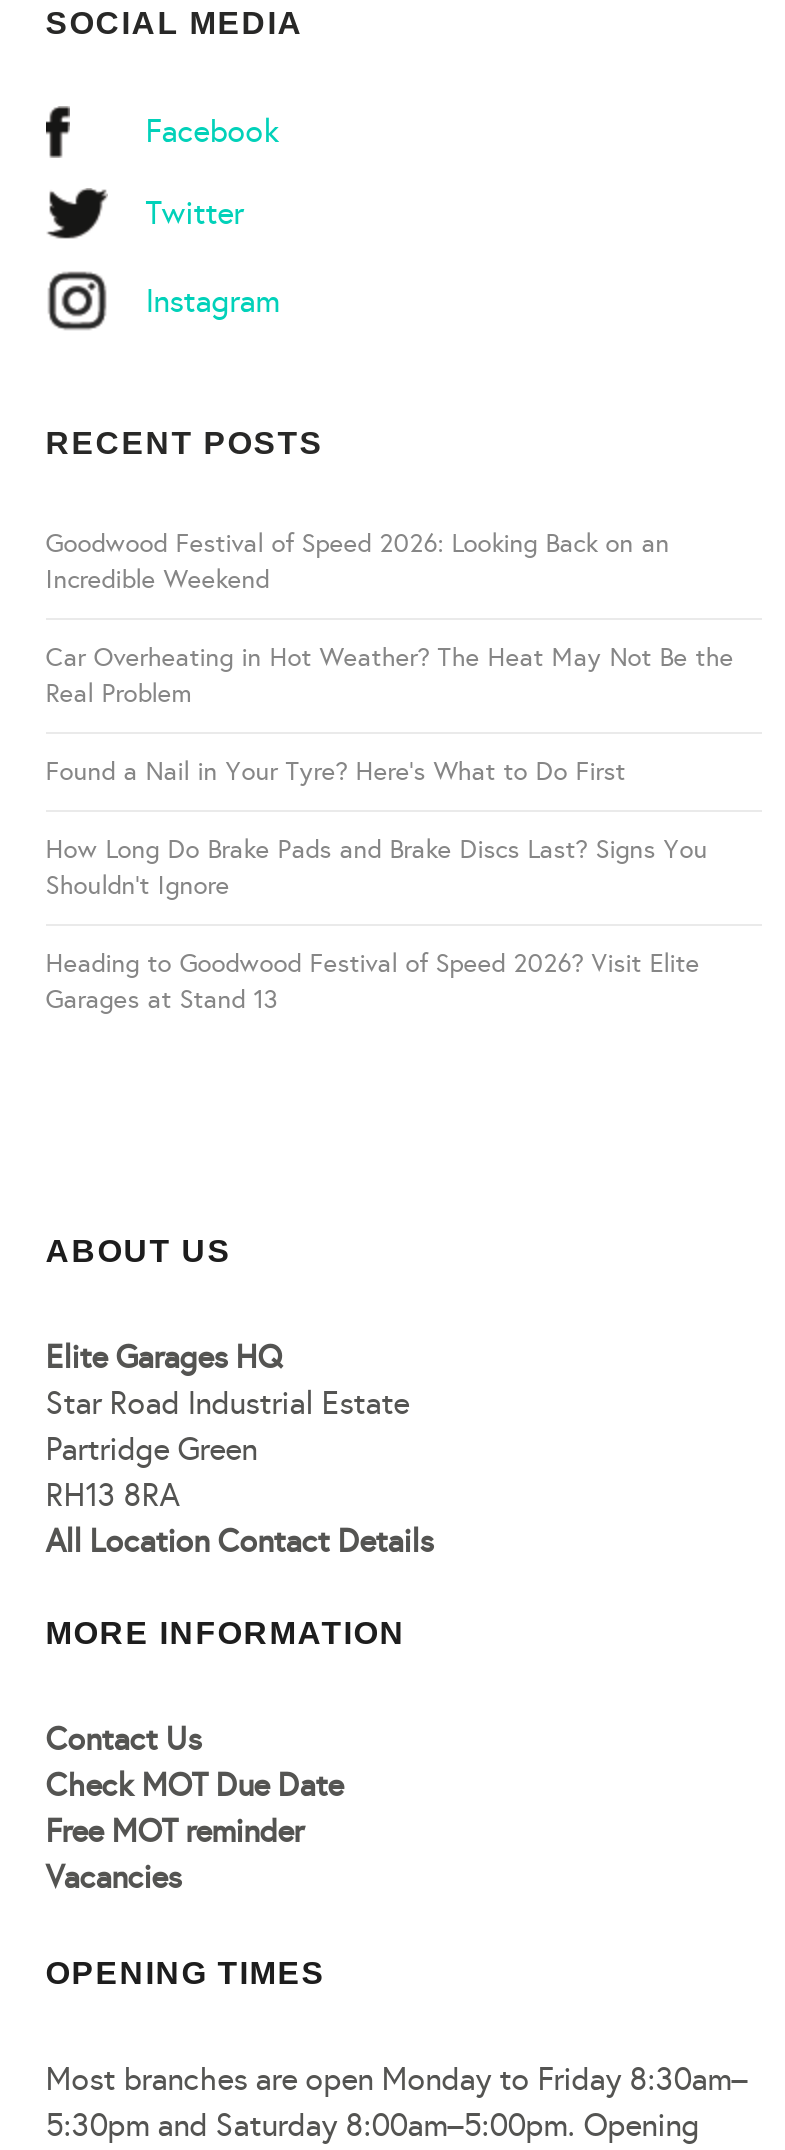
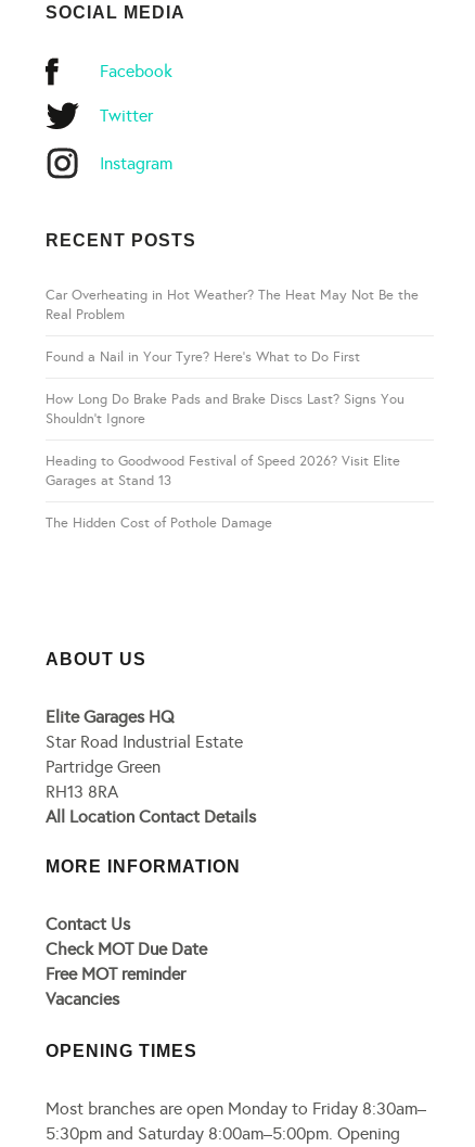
- Goodwood Festival of Speed 2026: Looking Back on an
- Incredible Weekend

moved up: Car Overheating in Hot Weather? The Heat May Not Be the | Real Problem | Found a Nail in Your Tyre? Here’s What to Do First | How Long Do Brake Pads and Brake Discs Last? Signs You | Shouldn’t Ignore | Heading to Goodwood Festival of Speed 2026? Visit Elite | Garages at Stand 13

+ The Hidden Cost of Pothole Damage
